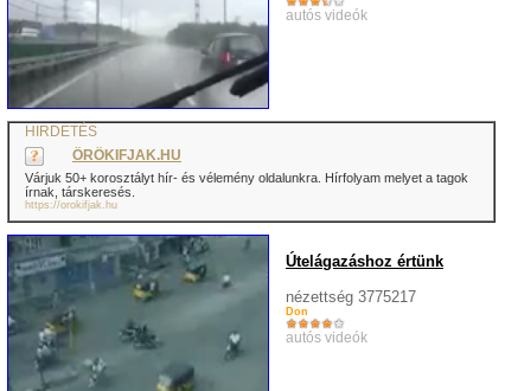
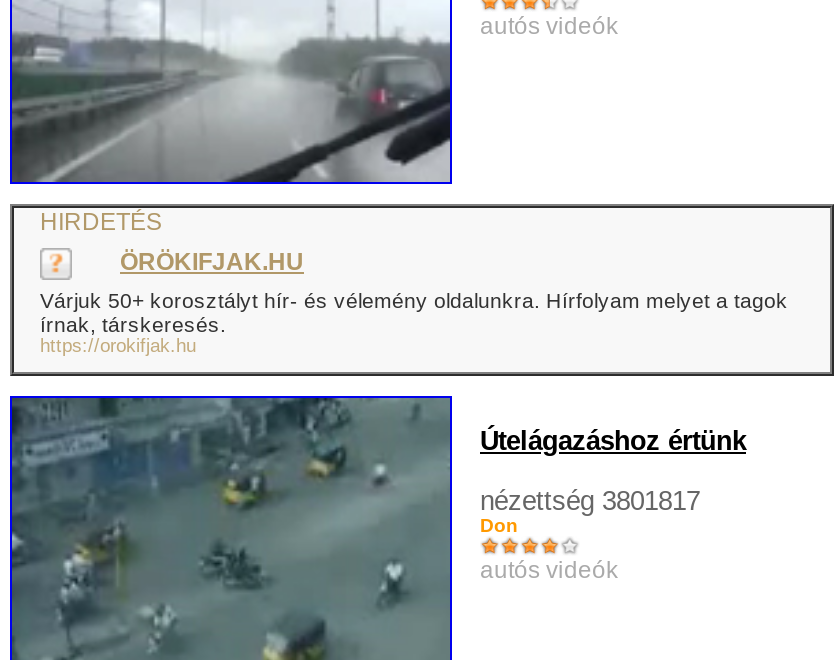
- nézettség 3775217
+ nézettség 3801817
